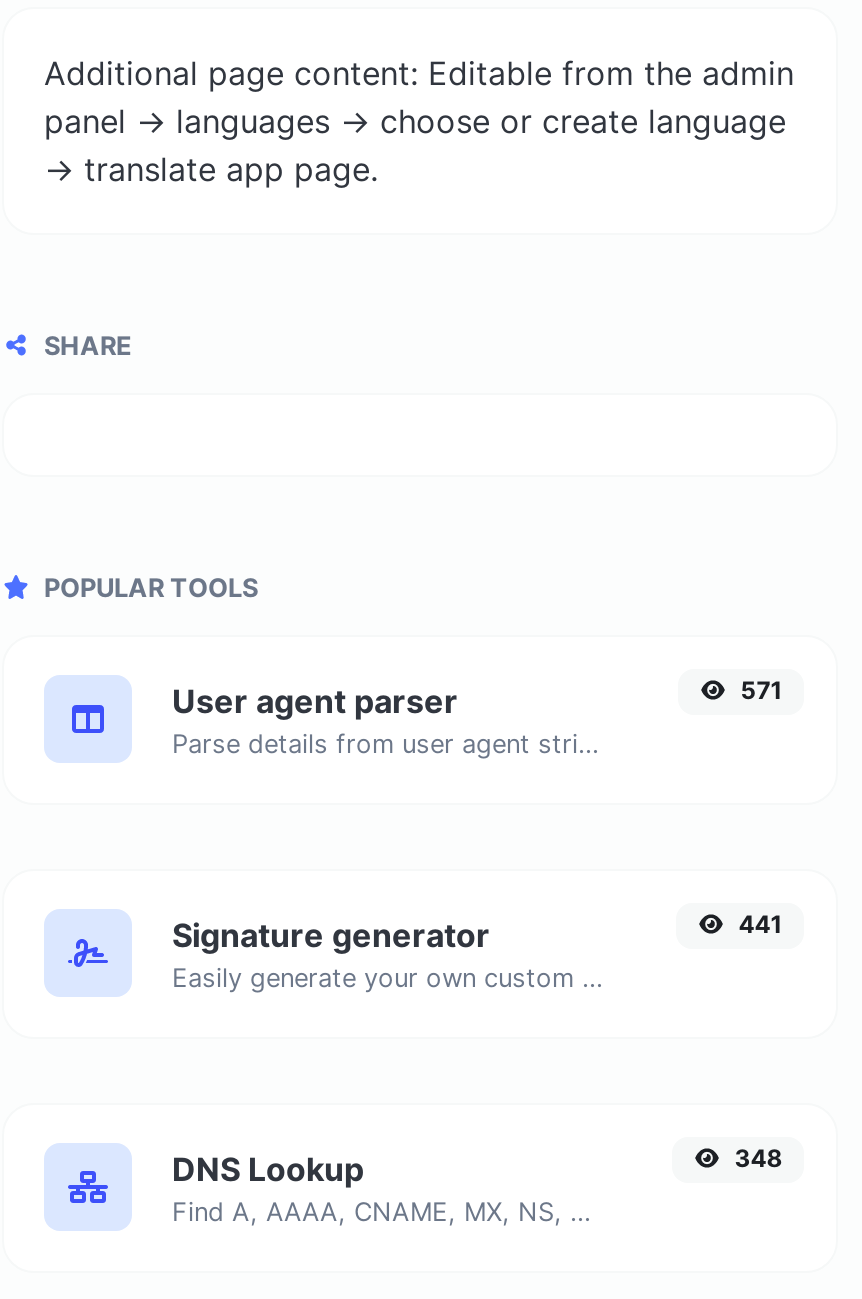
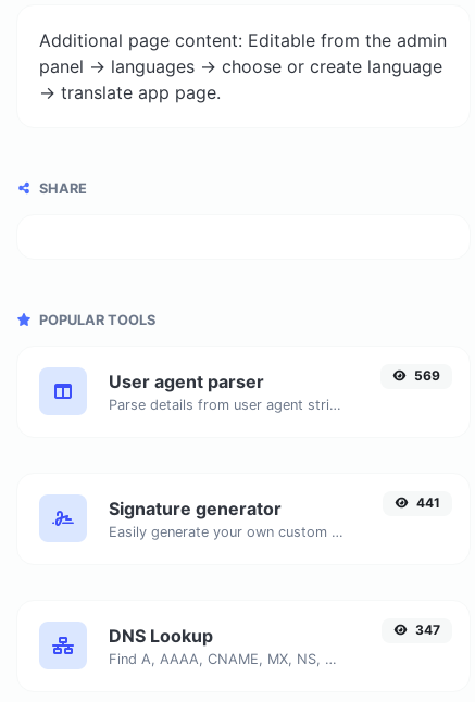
- 571
+ 569

- 348
+ 347
